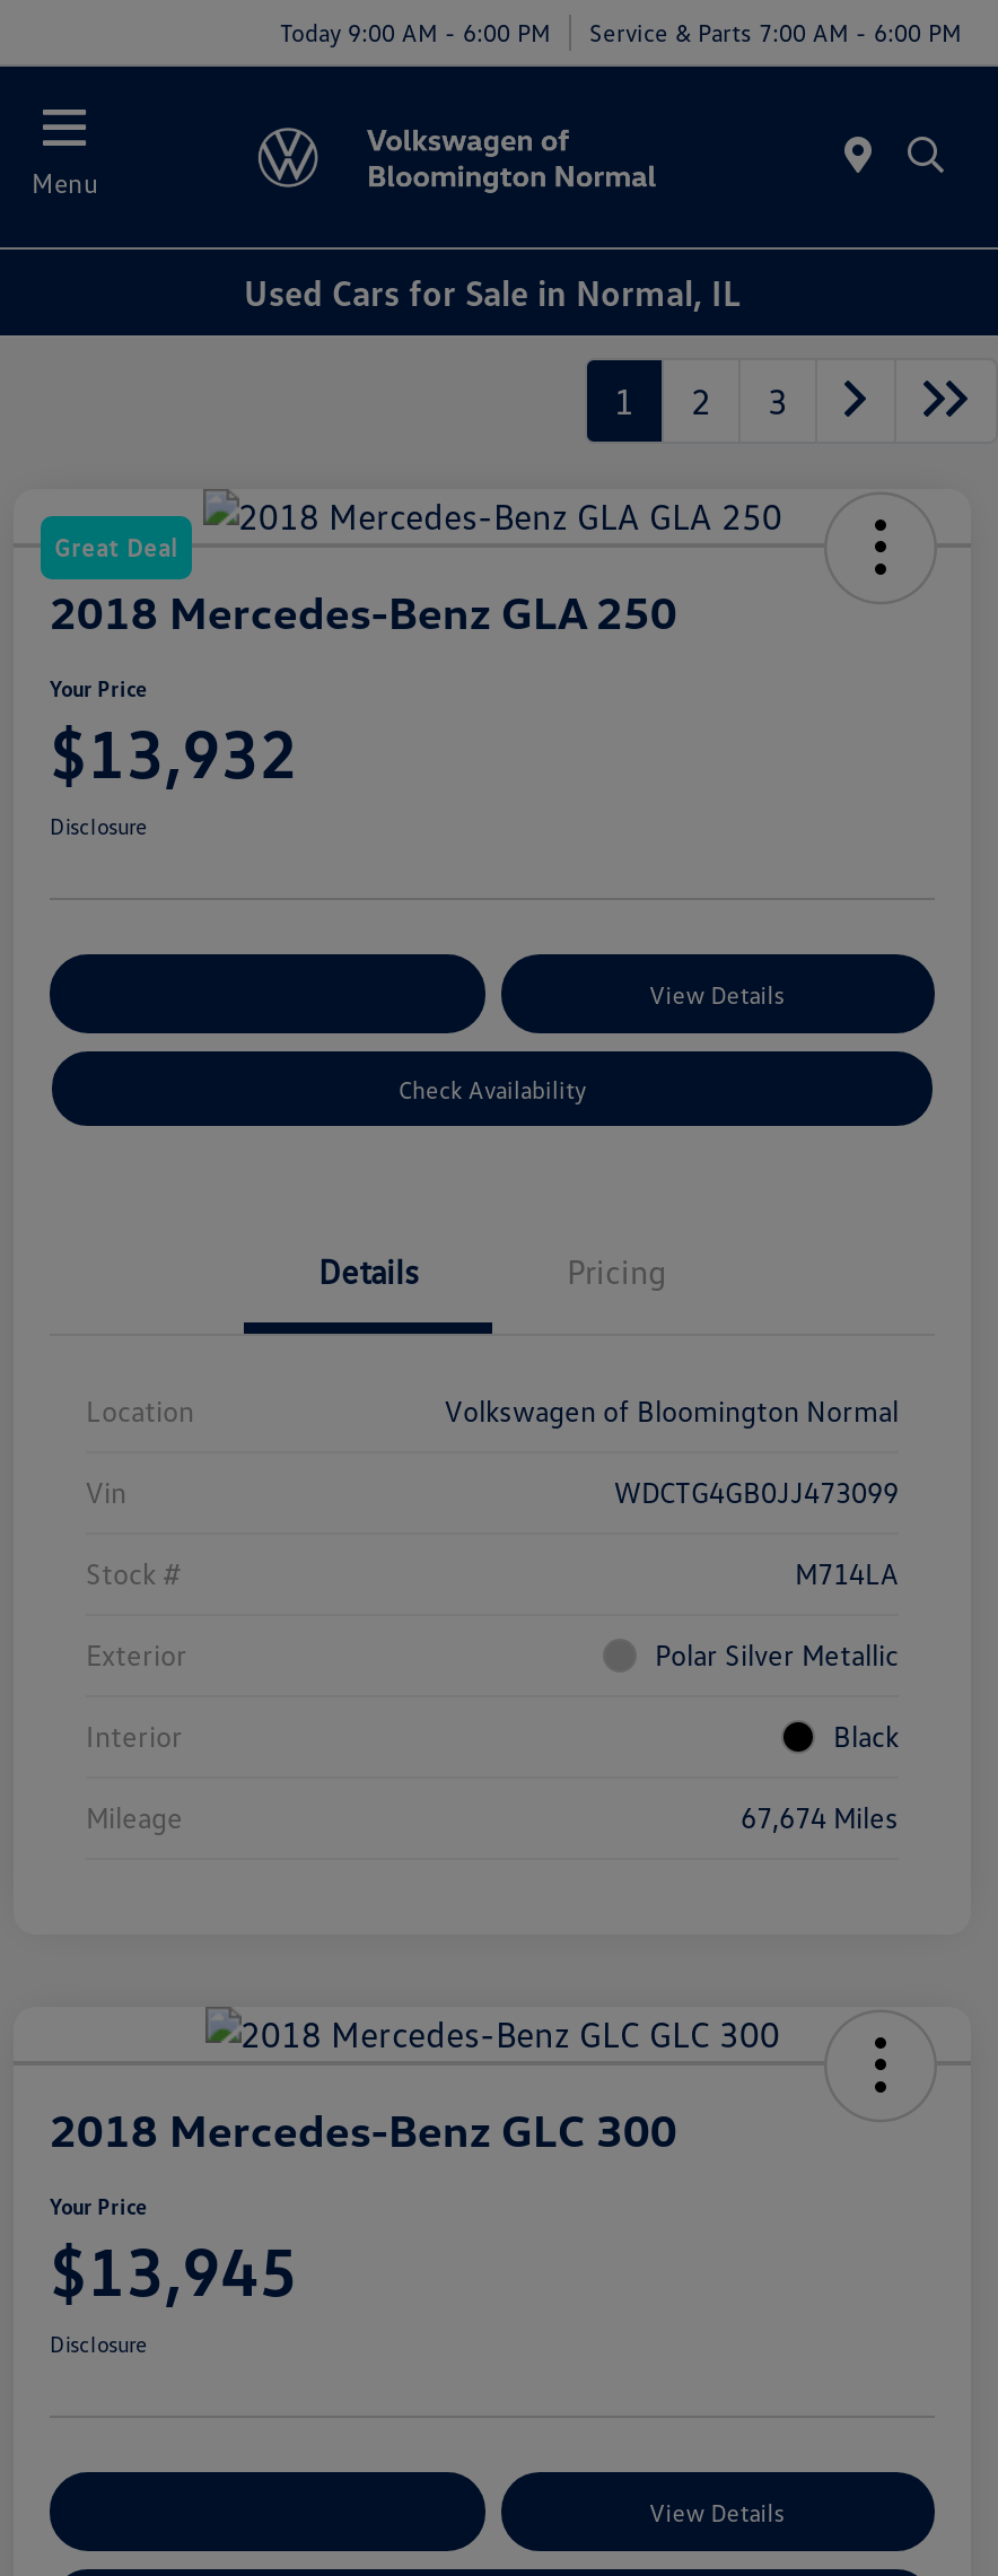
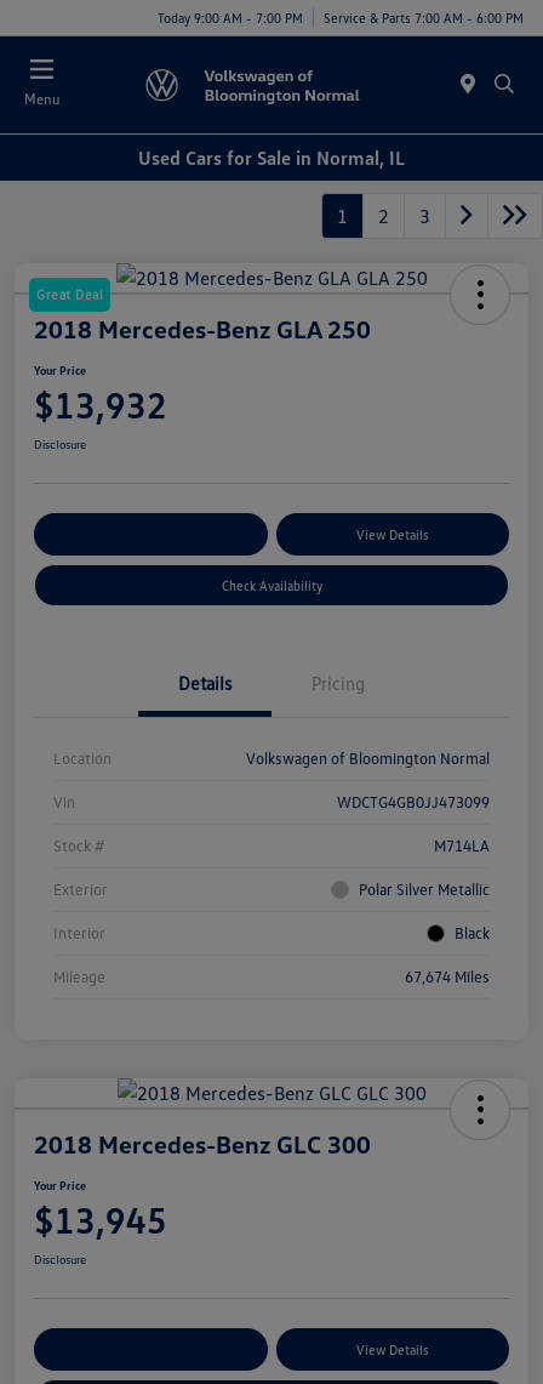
- Today 9:00 AM - 6:00 PM Service & Parts 7:00 AM - 6:00 PM
+ Today 9:00 AM - 7:00 PM Service & Parts 7:00 AM - 6:00 PM
